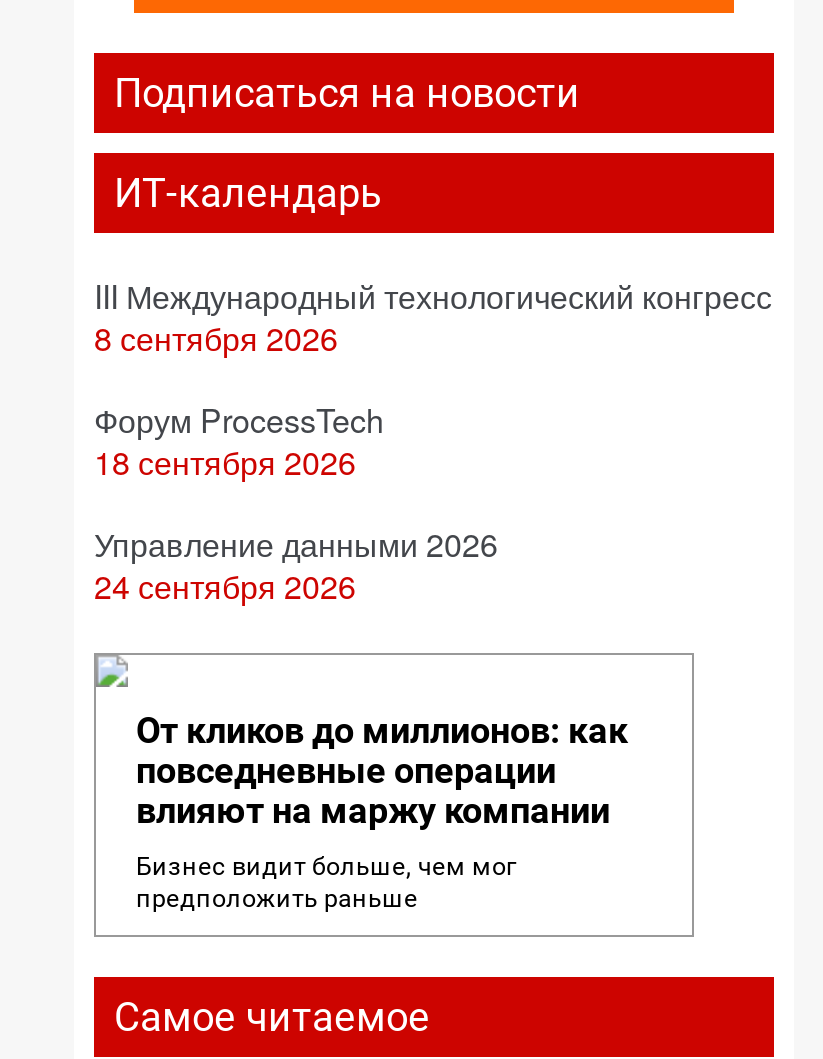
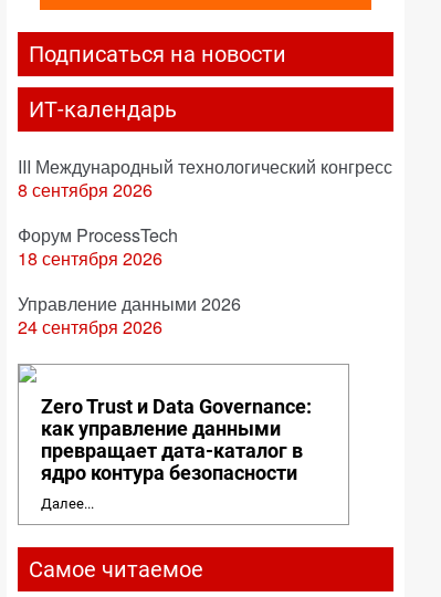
- От кликов до миллионов: как
- повседневные операции
- влияют на маржу компании
+ Zero Trust и Data Governance:
+ как управление данными
+ превращает дата-каталог в
+ ядро контура безопасности

- Бизнес видит больше, чем мог
- предположить раньше
+ Далее...
